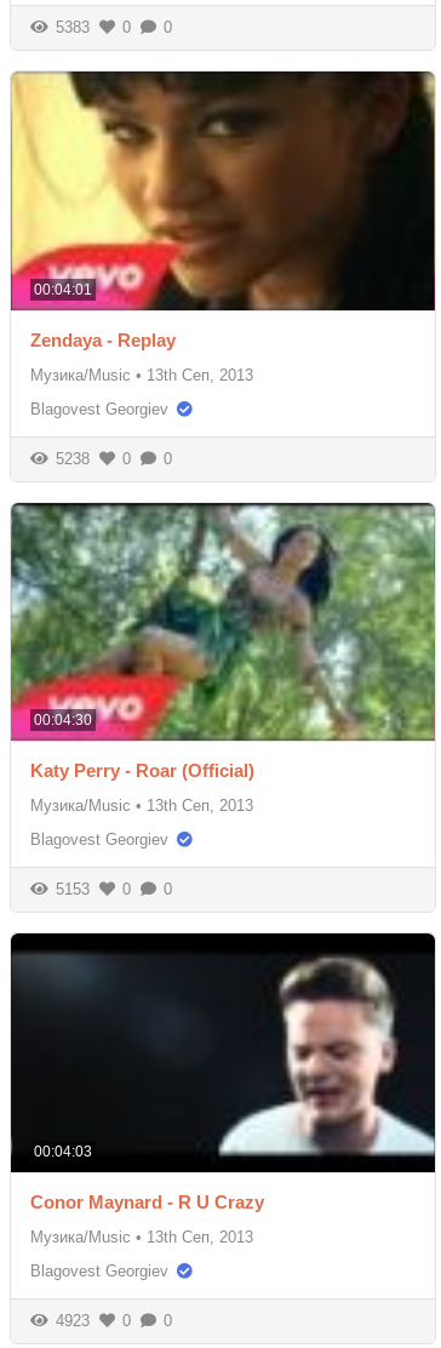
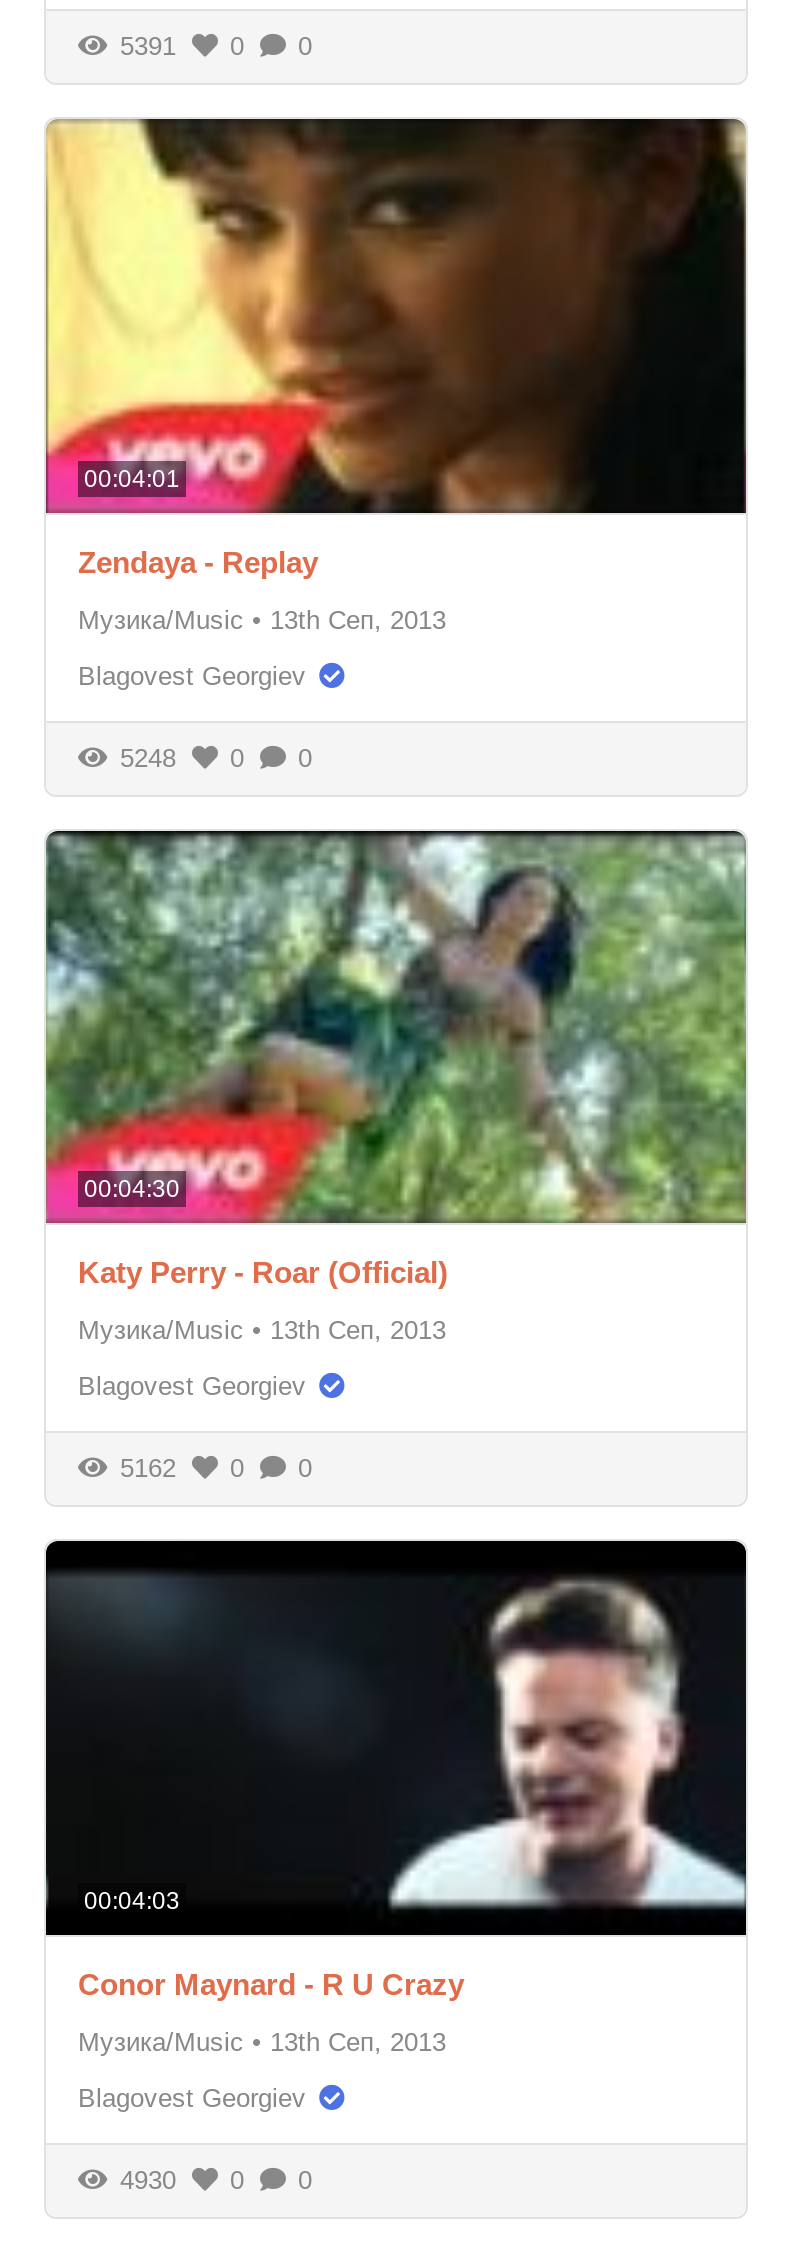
- 5383 0 0
+ 5391 0 0

- 5238 0 0
+ 5248 0 0

- 5153 0 0
+ 5162 0 0

- 4923 0 0
+ 4930 0 0
